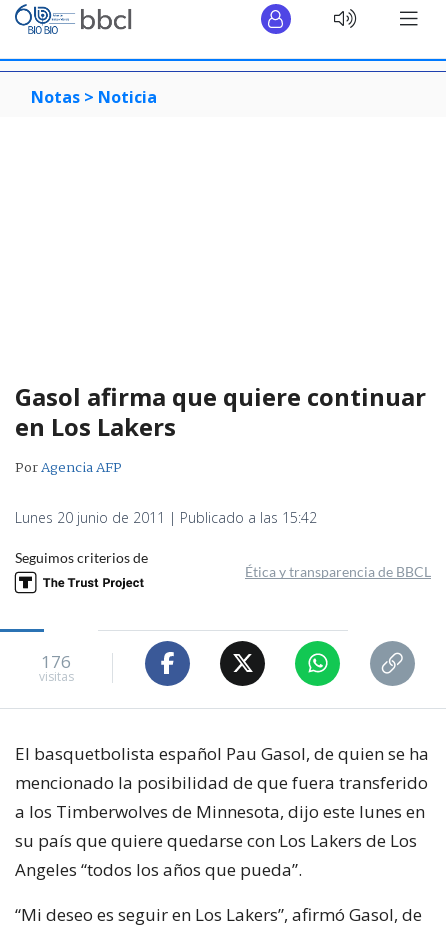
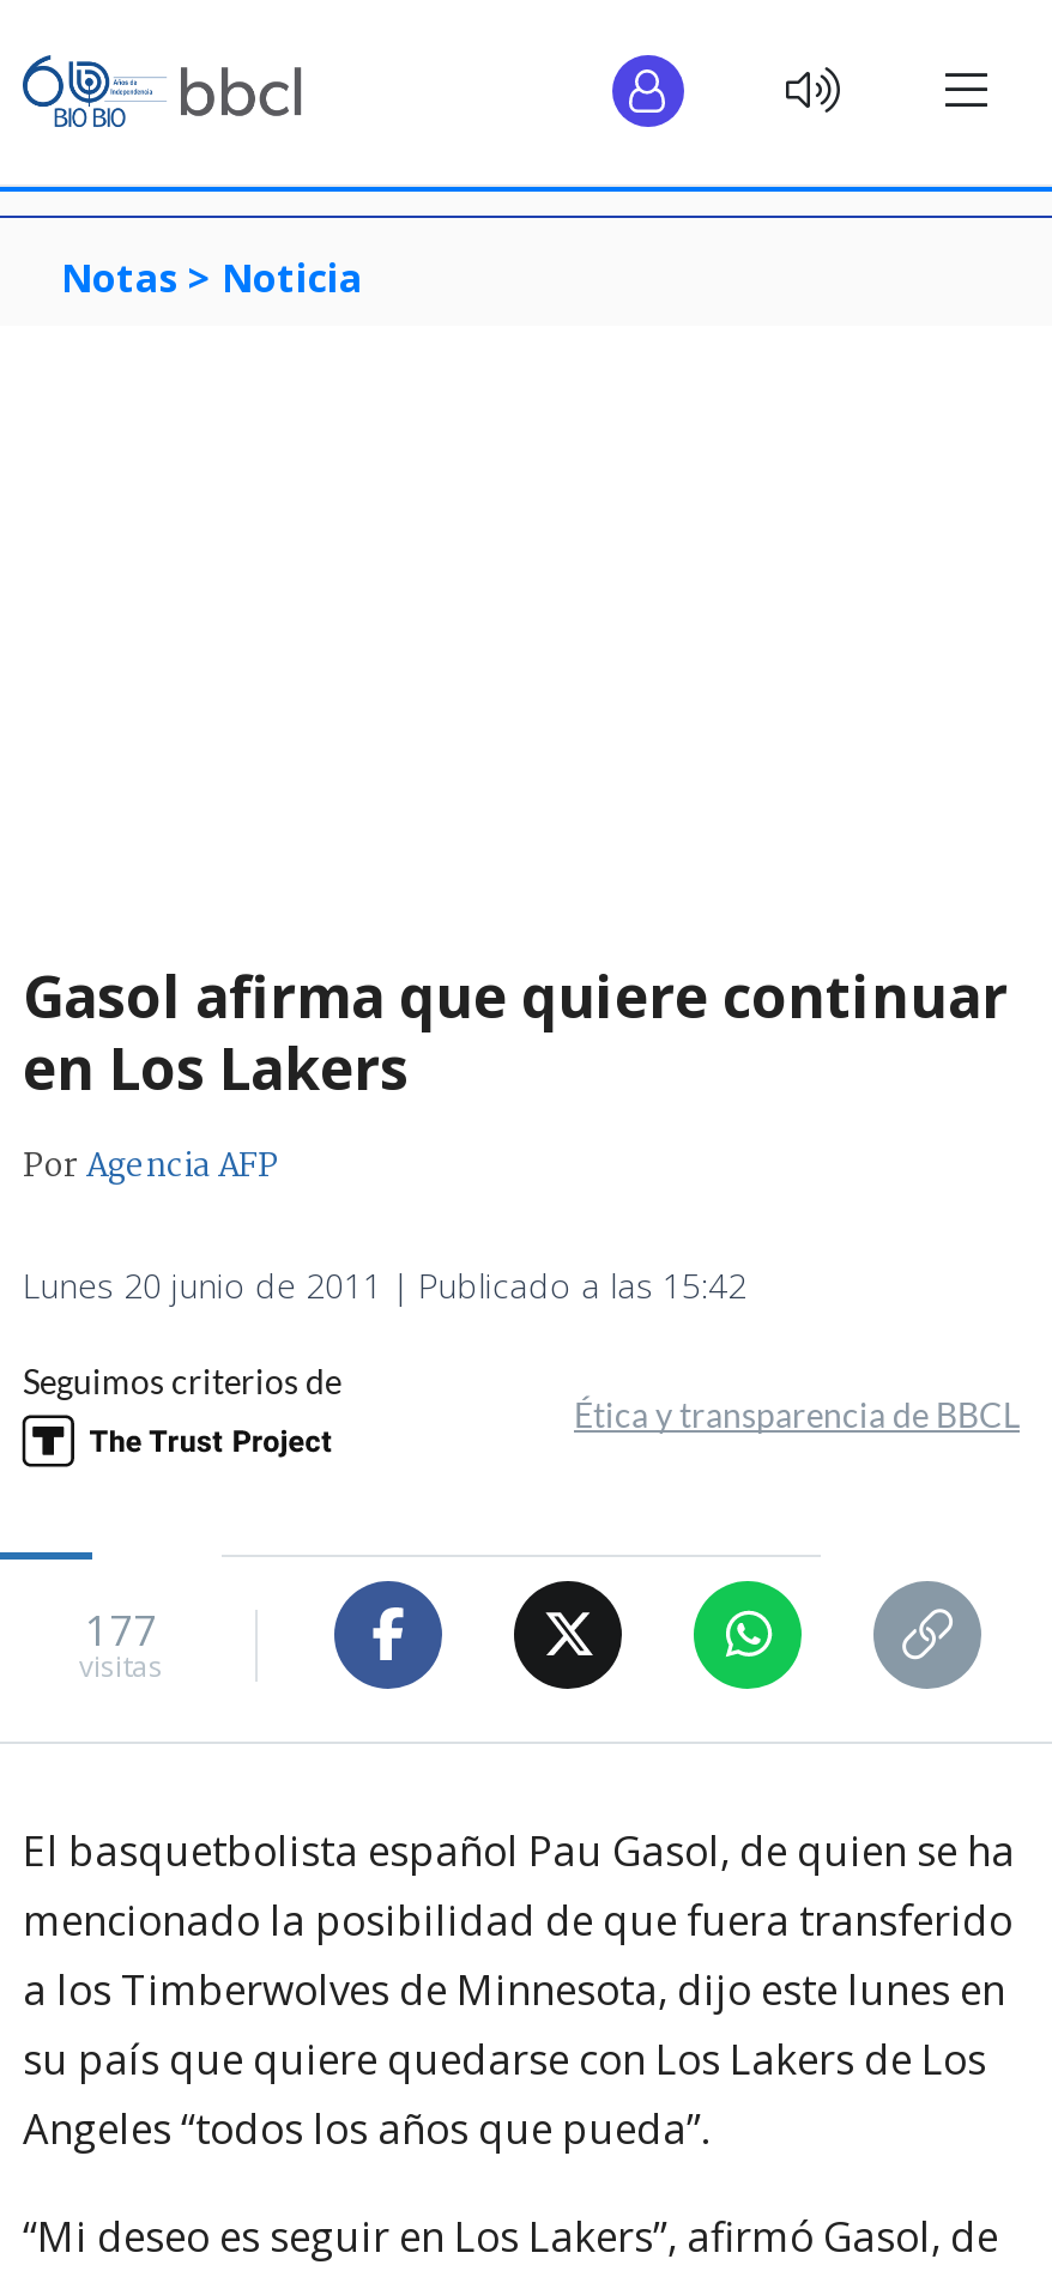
- 176
+ 177
